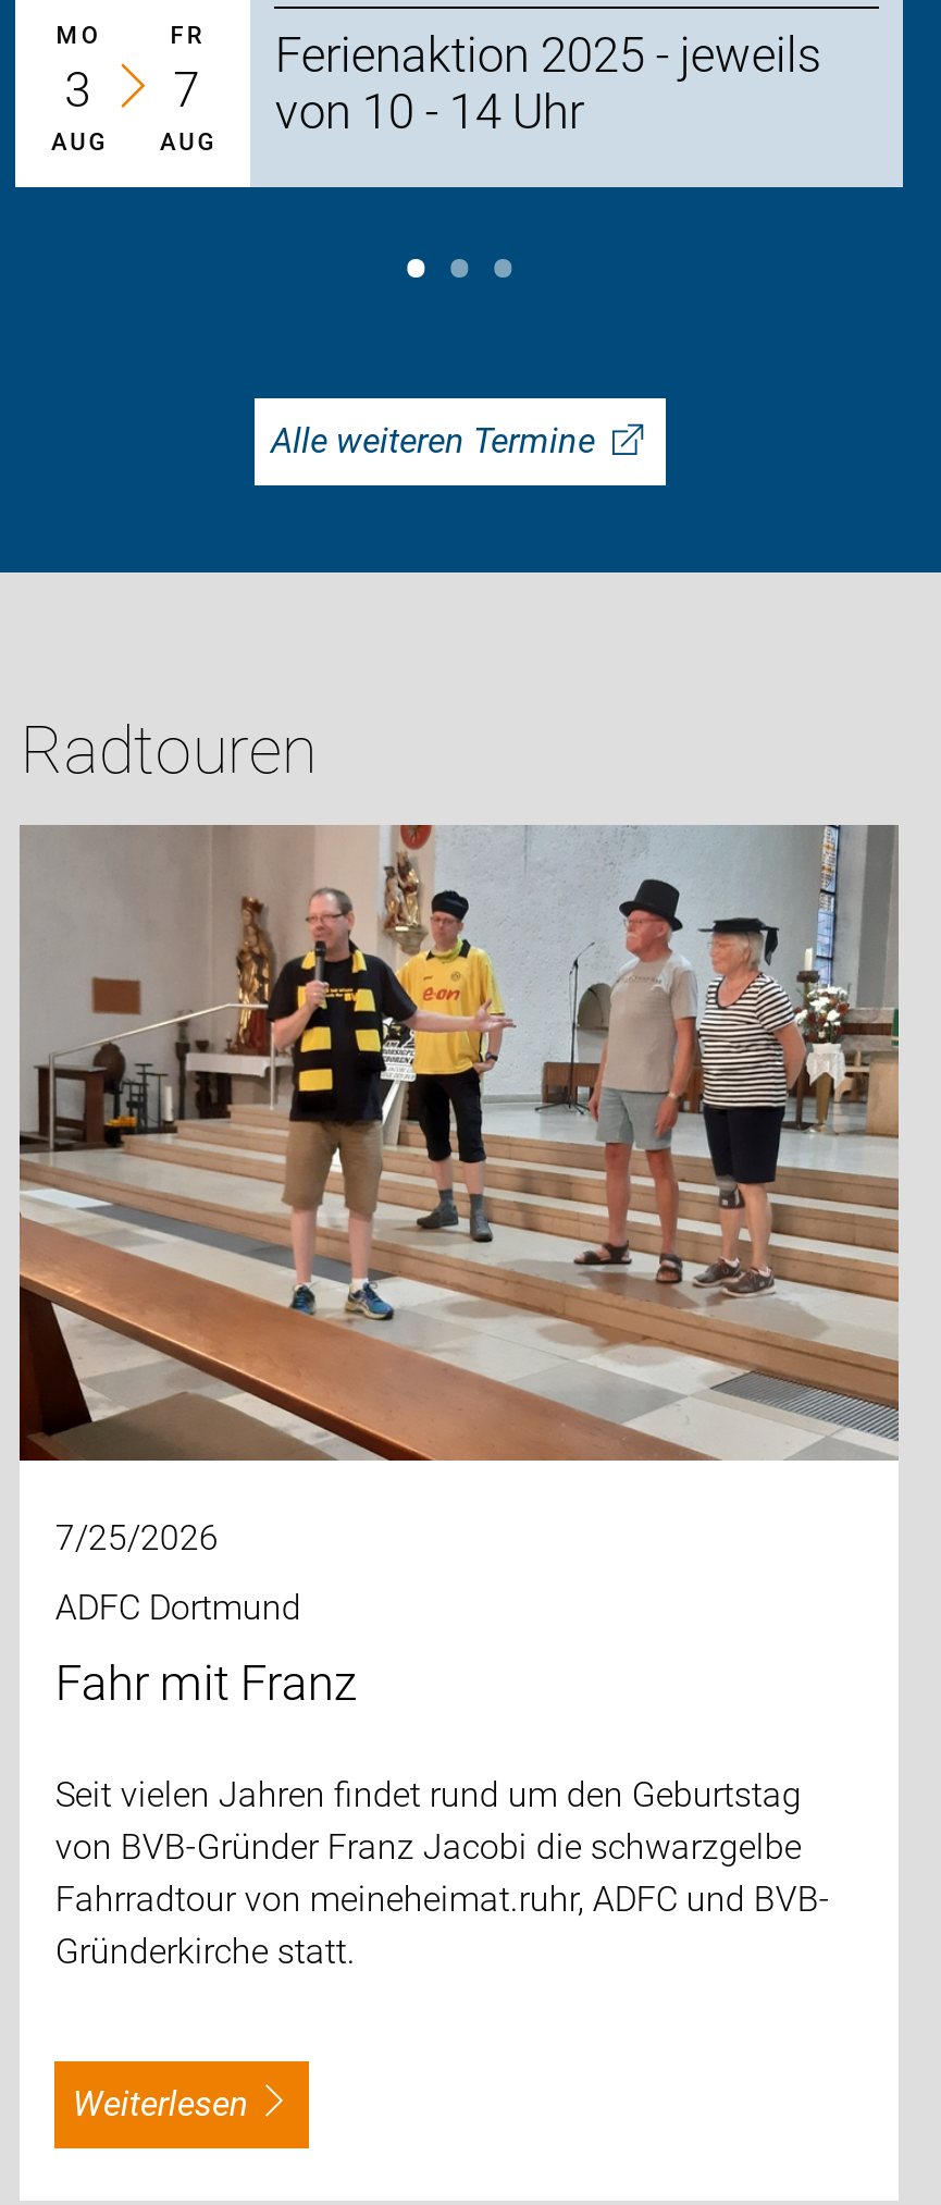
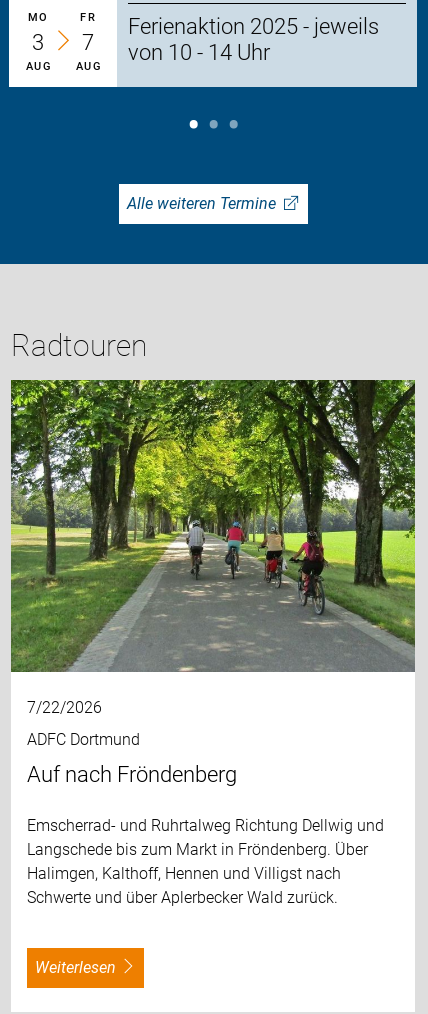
- [image]
- 7/25/2026
+ [image]
+ 7/22/2026

- Fahr mit Franz
+ Auf nach Fröndenberg

- Seit vielen Jahren findet rund um den Geburtstag
- von BVB-Gründer Franz Jacobi die schwarzgelbe
- Fahrradtour von meineheimat.ruhr, ADFC und BVB-
- Gründerkirche statt.
+ Emscherrad- und Ruhrtalweg Richtung Dellwig und
+ Langschede bis zum Markt in Fröndenberg. Über
+ Halimgen, Kalthoff, Hennen und Villigst nach
+ Schwerte und über Aplerbecker Wald zurück.
